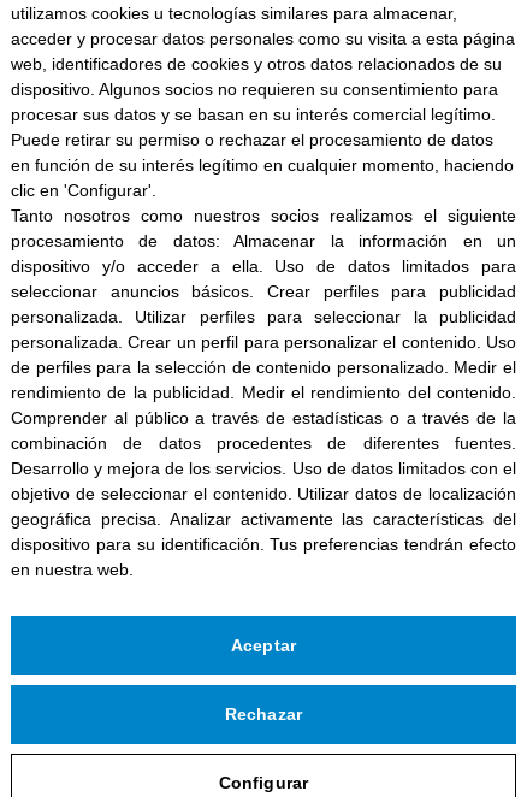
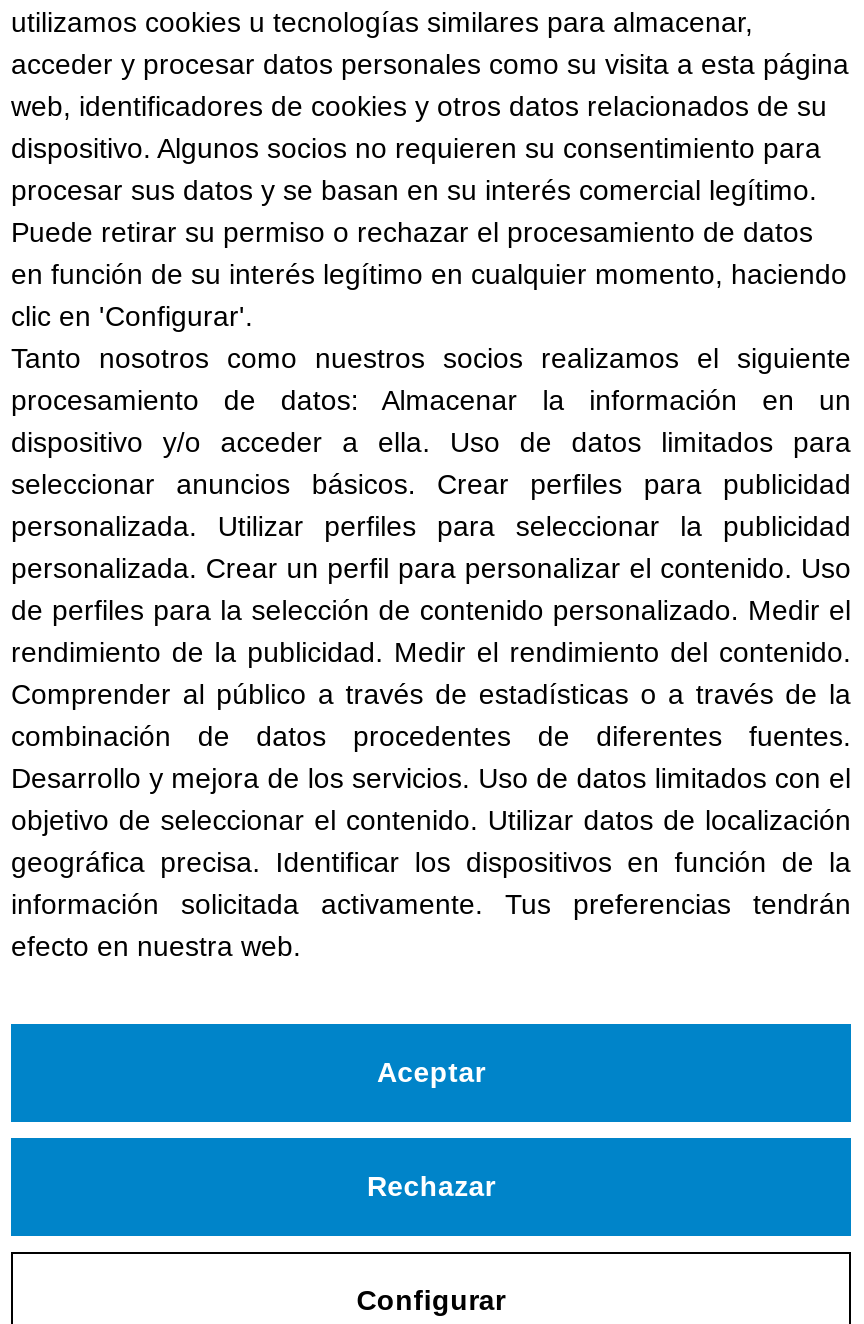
- geográfica precisa. Analizar activamente las características del
- dispositivo para su identificación. Tus preferencias tendrán efecto
- en nuestra web.
+ geográfica precisa. Identificar los dispositivos en función de la
+ información solicitada activamente. Tus preferencias tendrán
+ efecto en nuestra web.
